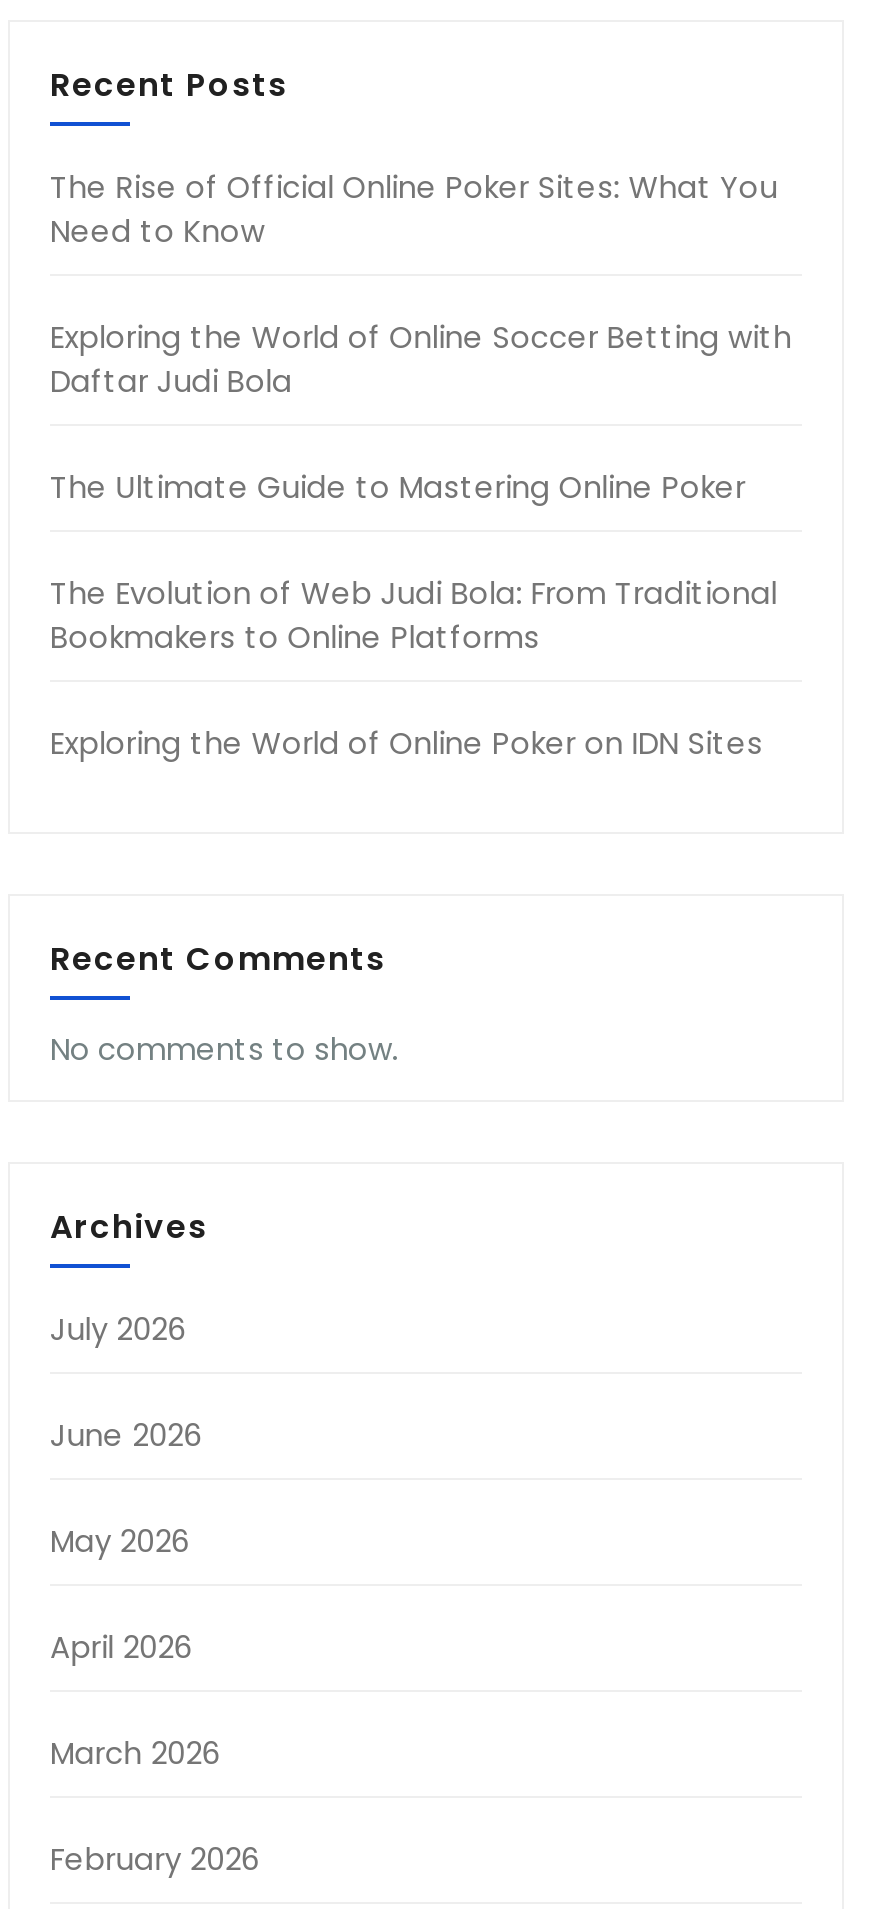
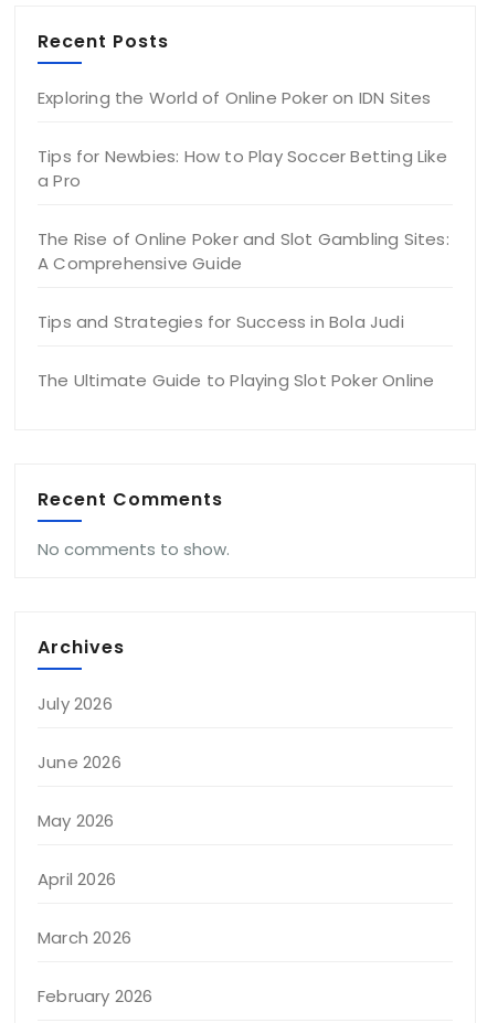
- The Rise of Official Online Poker Sites: What You
- Need to Know
- Exploring the World of Online Soccer Betting with
- Daftar Judi Bola
- The Ultimate Guide to Mastering Online Poker
- The Evolution of Web Judi Bola: From Traditional
- Bookmakers to Online Platforms

moved up: Exploring the World of Online Poker on IDN Sites

+ Tips for Newbies: How to Play Soccer Betting Like
+ a Pro
+ The Rise of Online Poker and Slot Gambling Sites:
+ A Comprehensive Guide
+ Tips and Strategies for Success in Bola Judi
+ The Ultimate Guide to Playing Slot Poker Online
